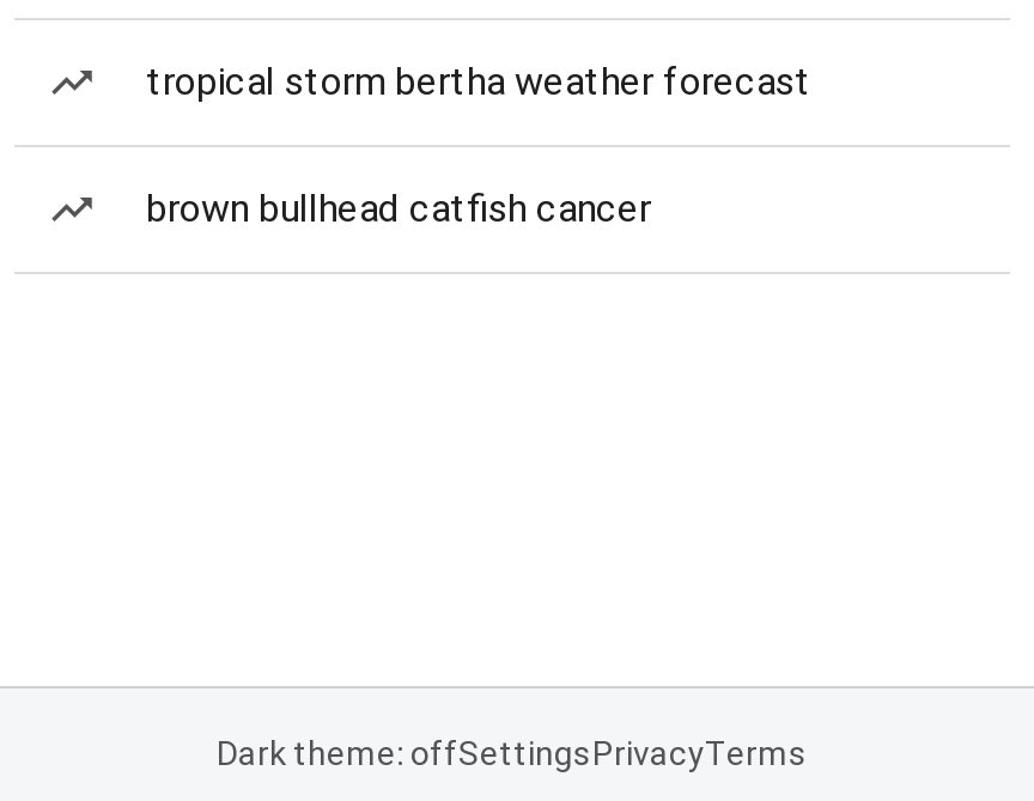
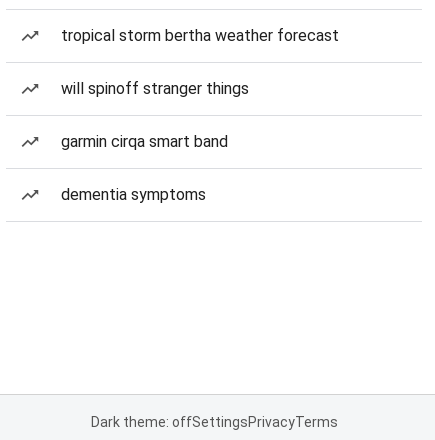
- brown bullhead catfish cancer
+ will spinoff stranger things
+ garmin cirqa smart band
+ dementia symptoms
